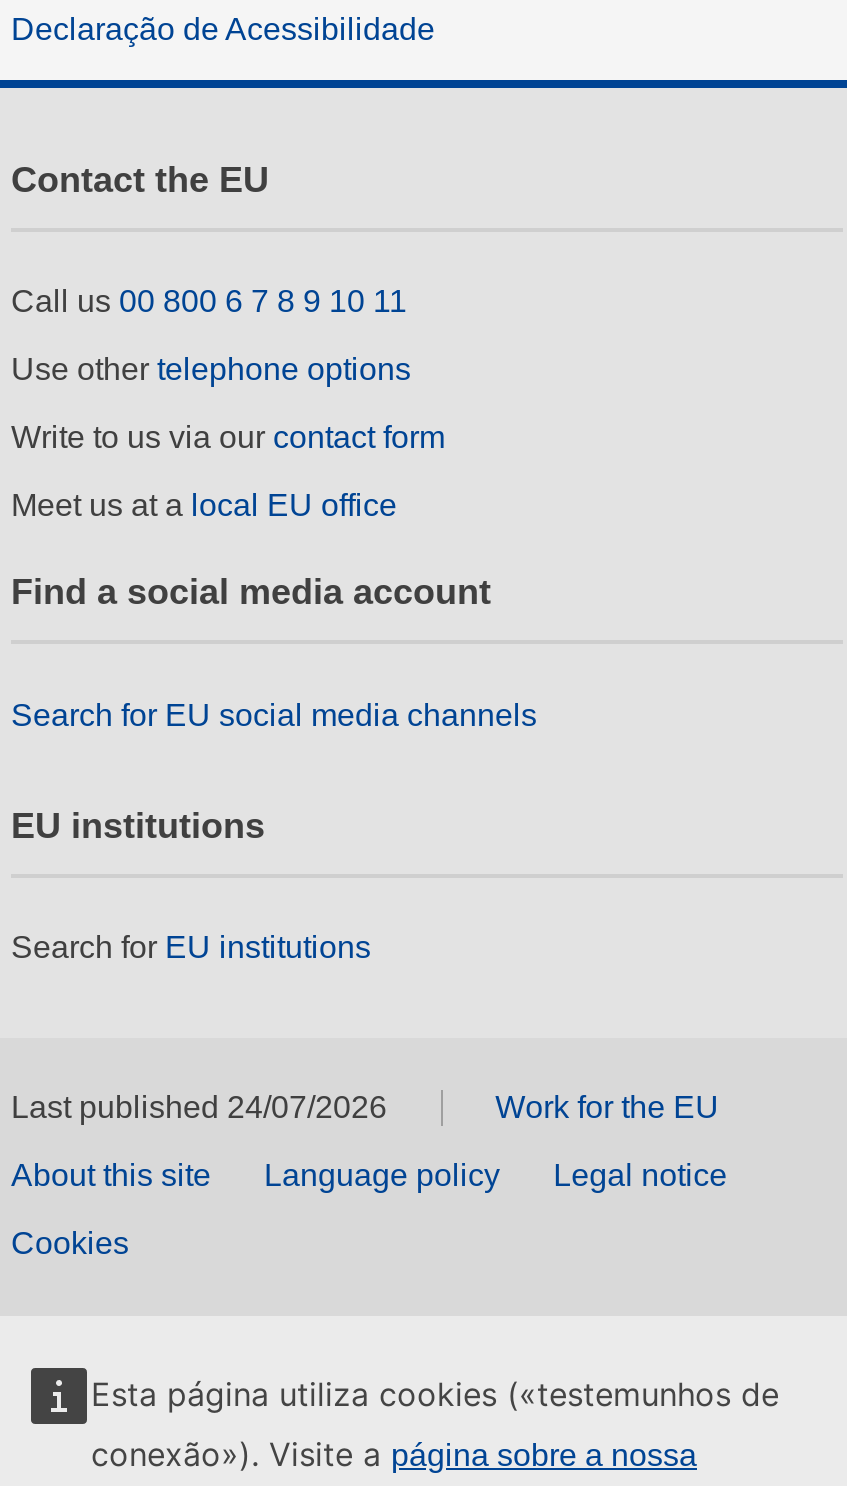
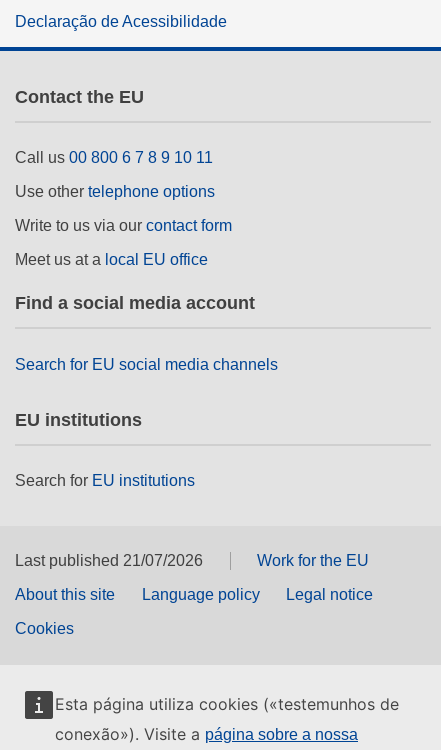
- Last published 24/07/2026
+ Last published 21/07/2026
